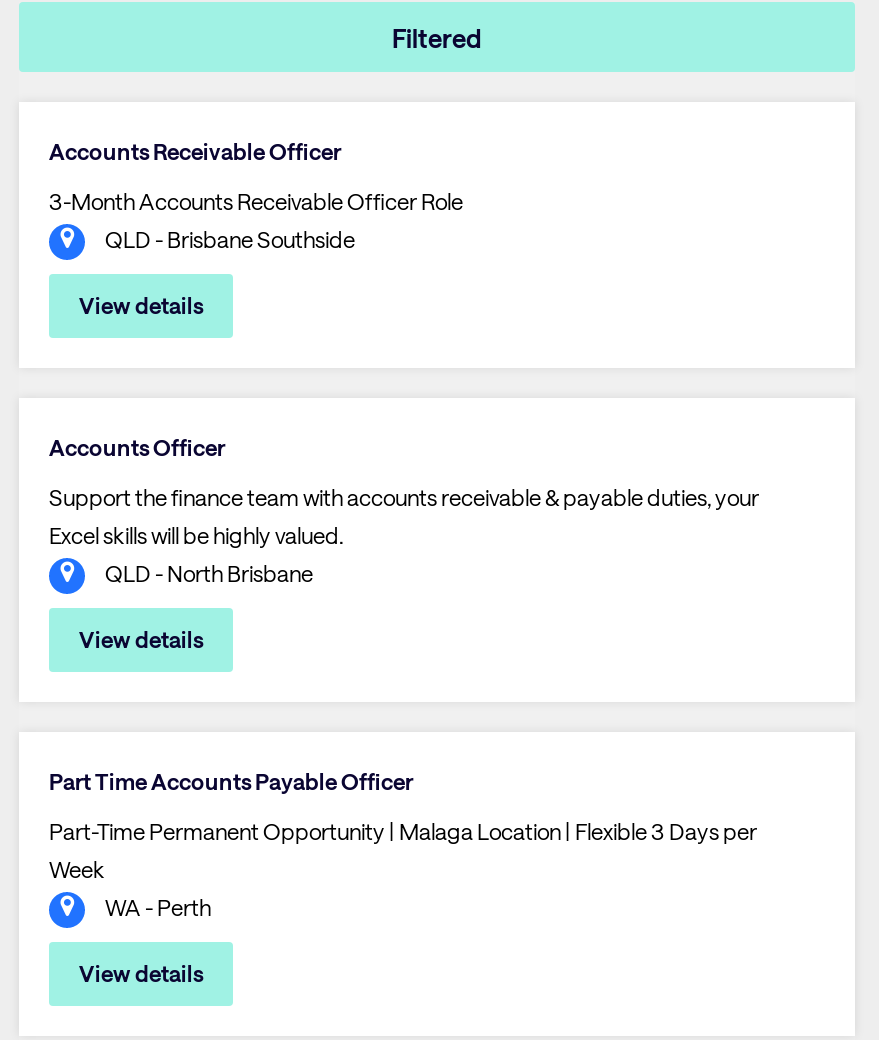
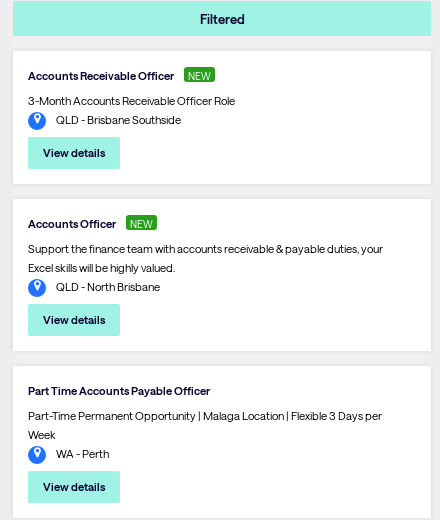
+ NEW

+ NEW
